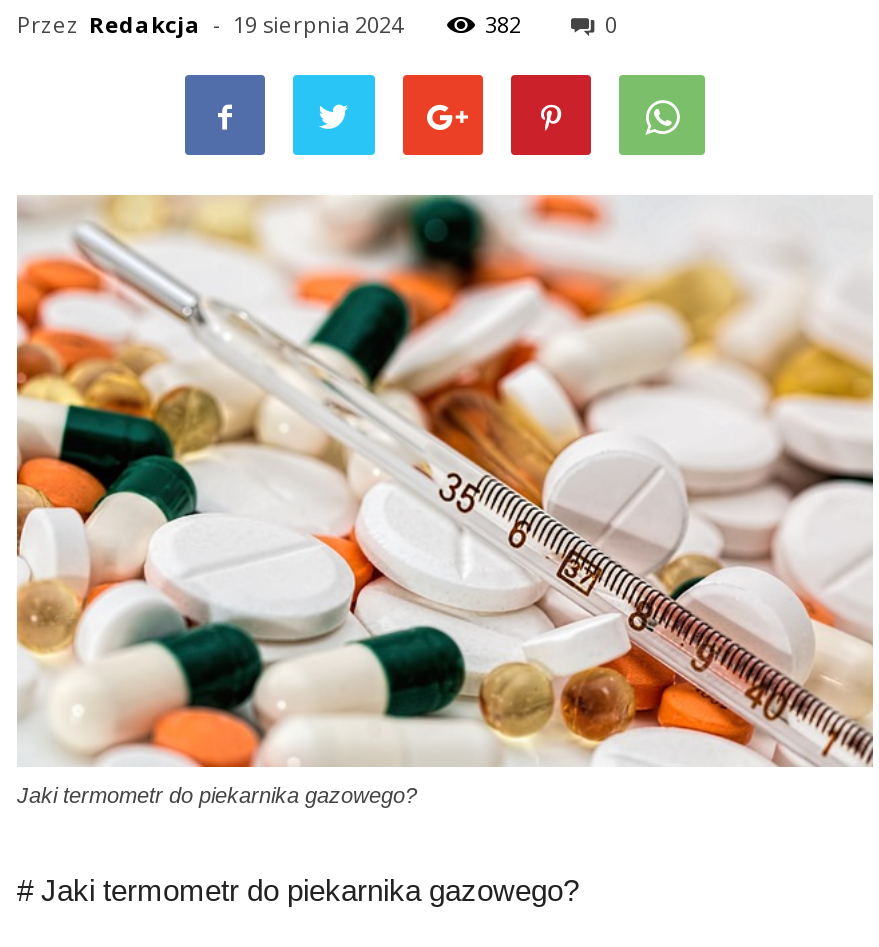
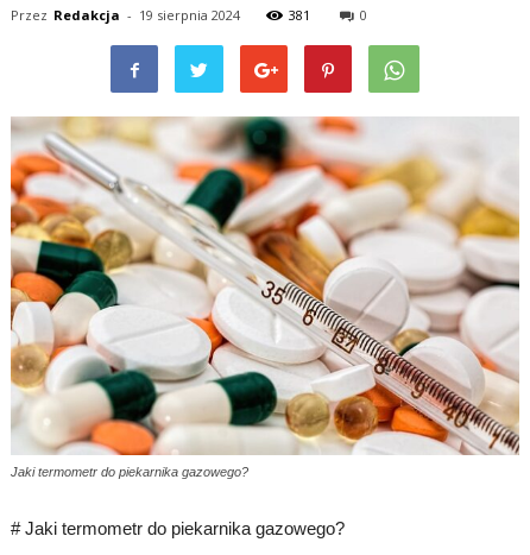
- 382
+ 381
